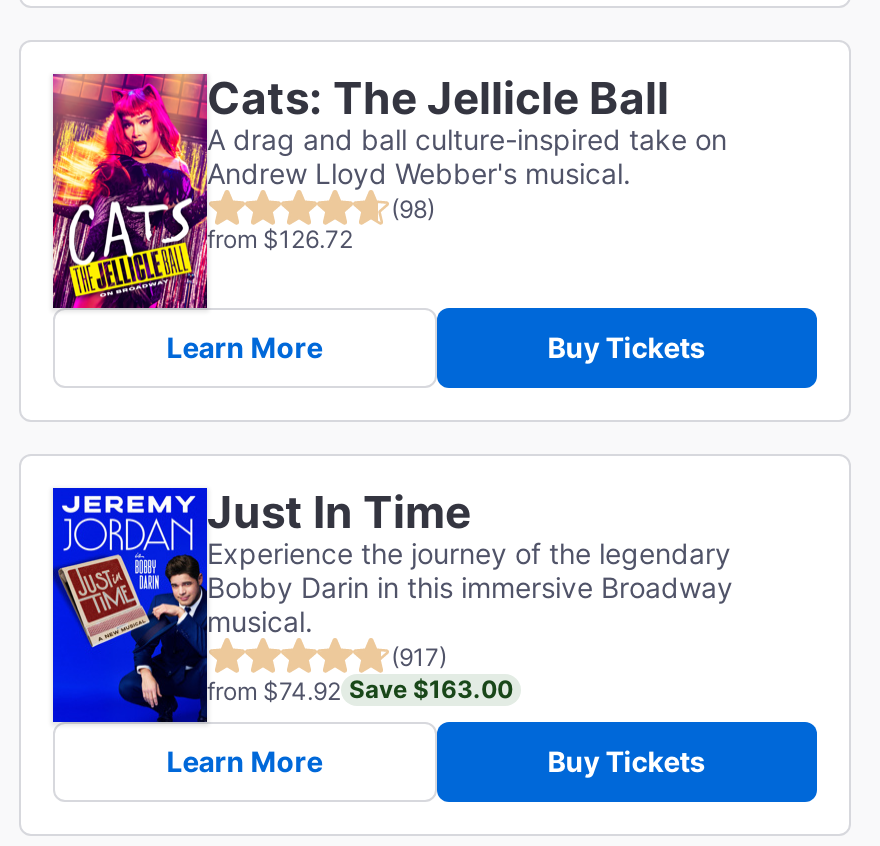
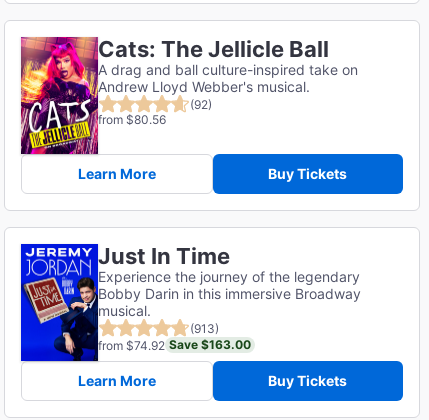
- (98)
+ (92)

- from $126.72
+ from $80.56

- (917)
+ (913)
